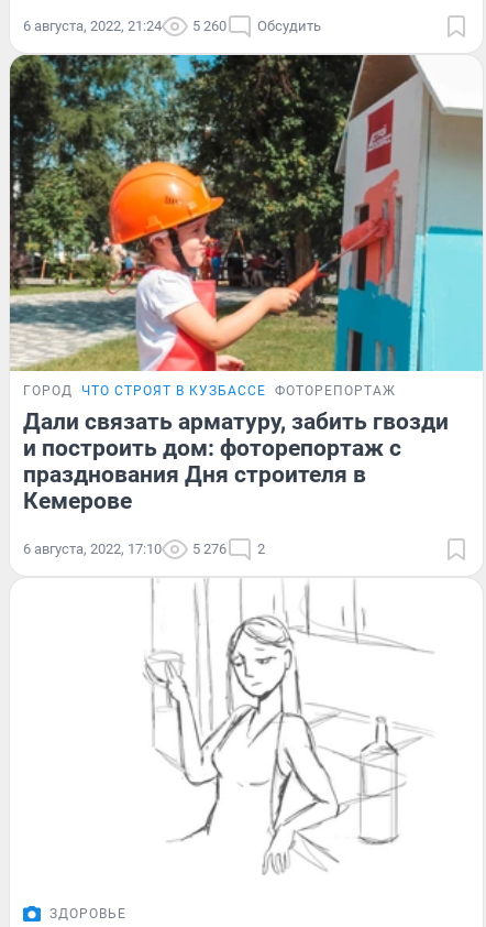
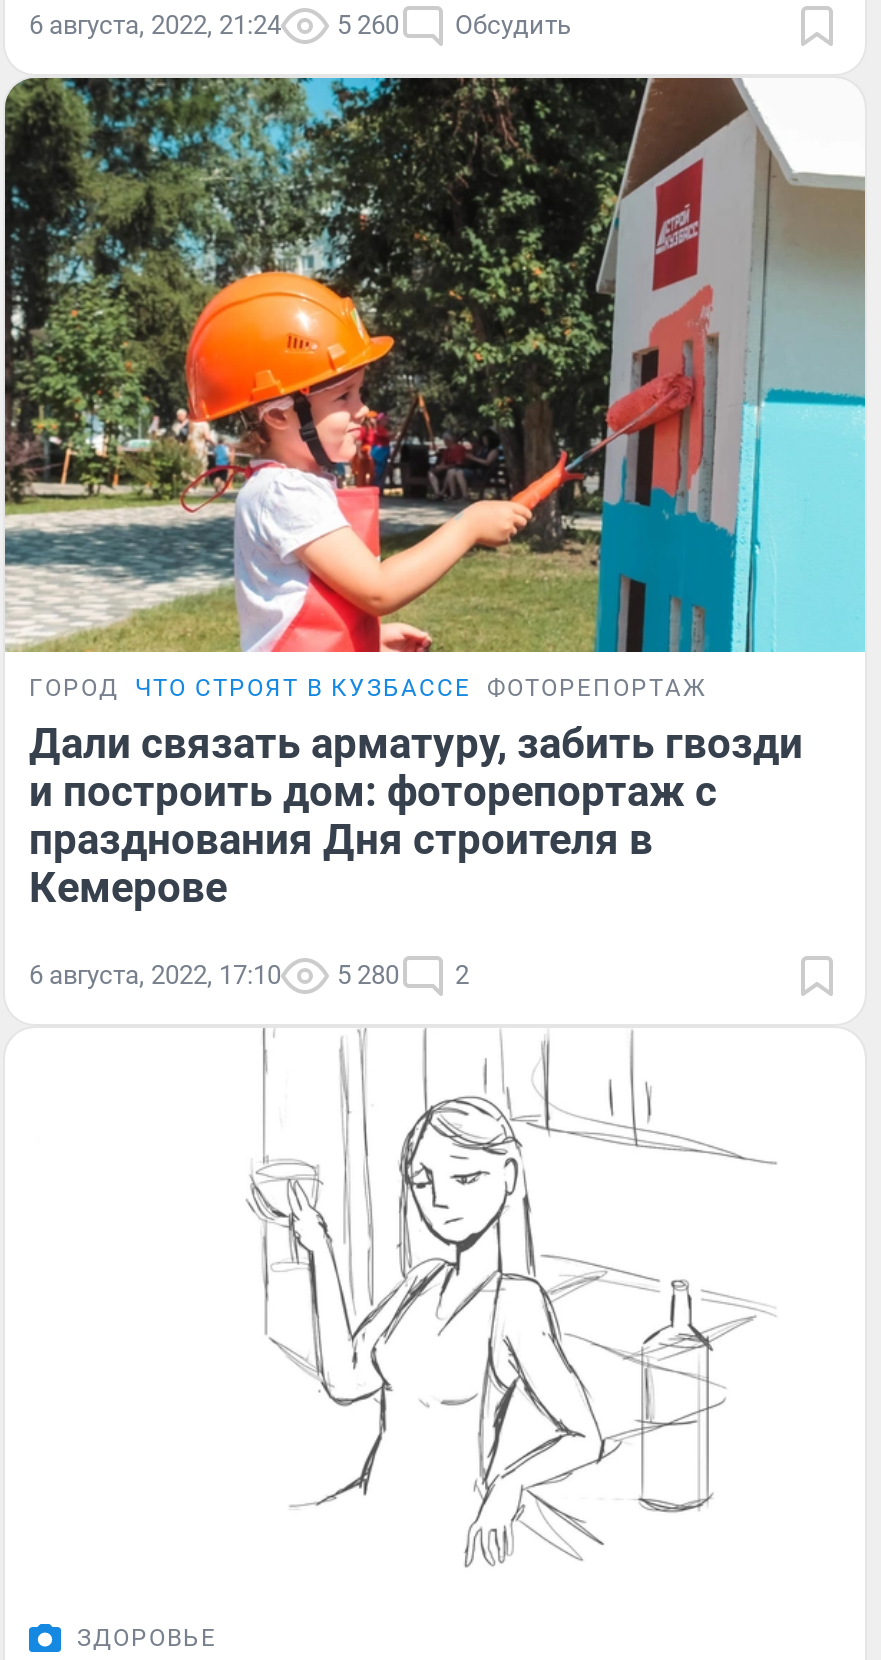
- 5 276
+ 5 280
